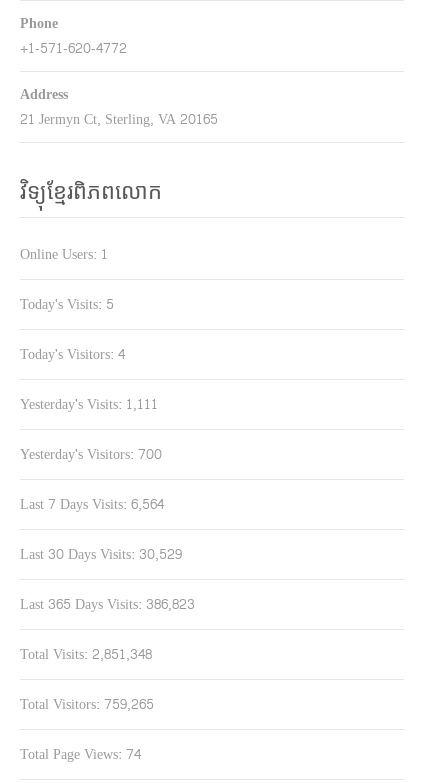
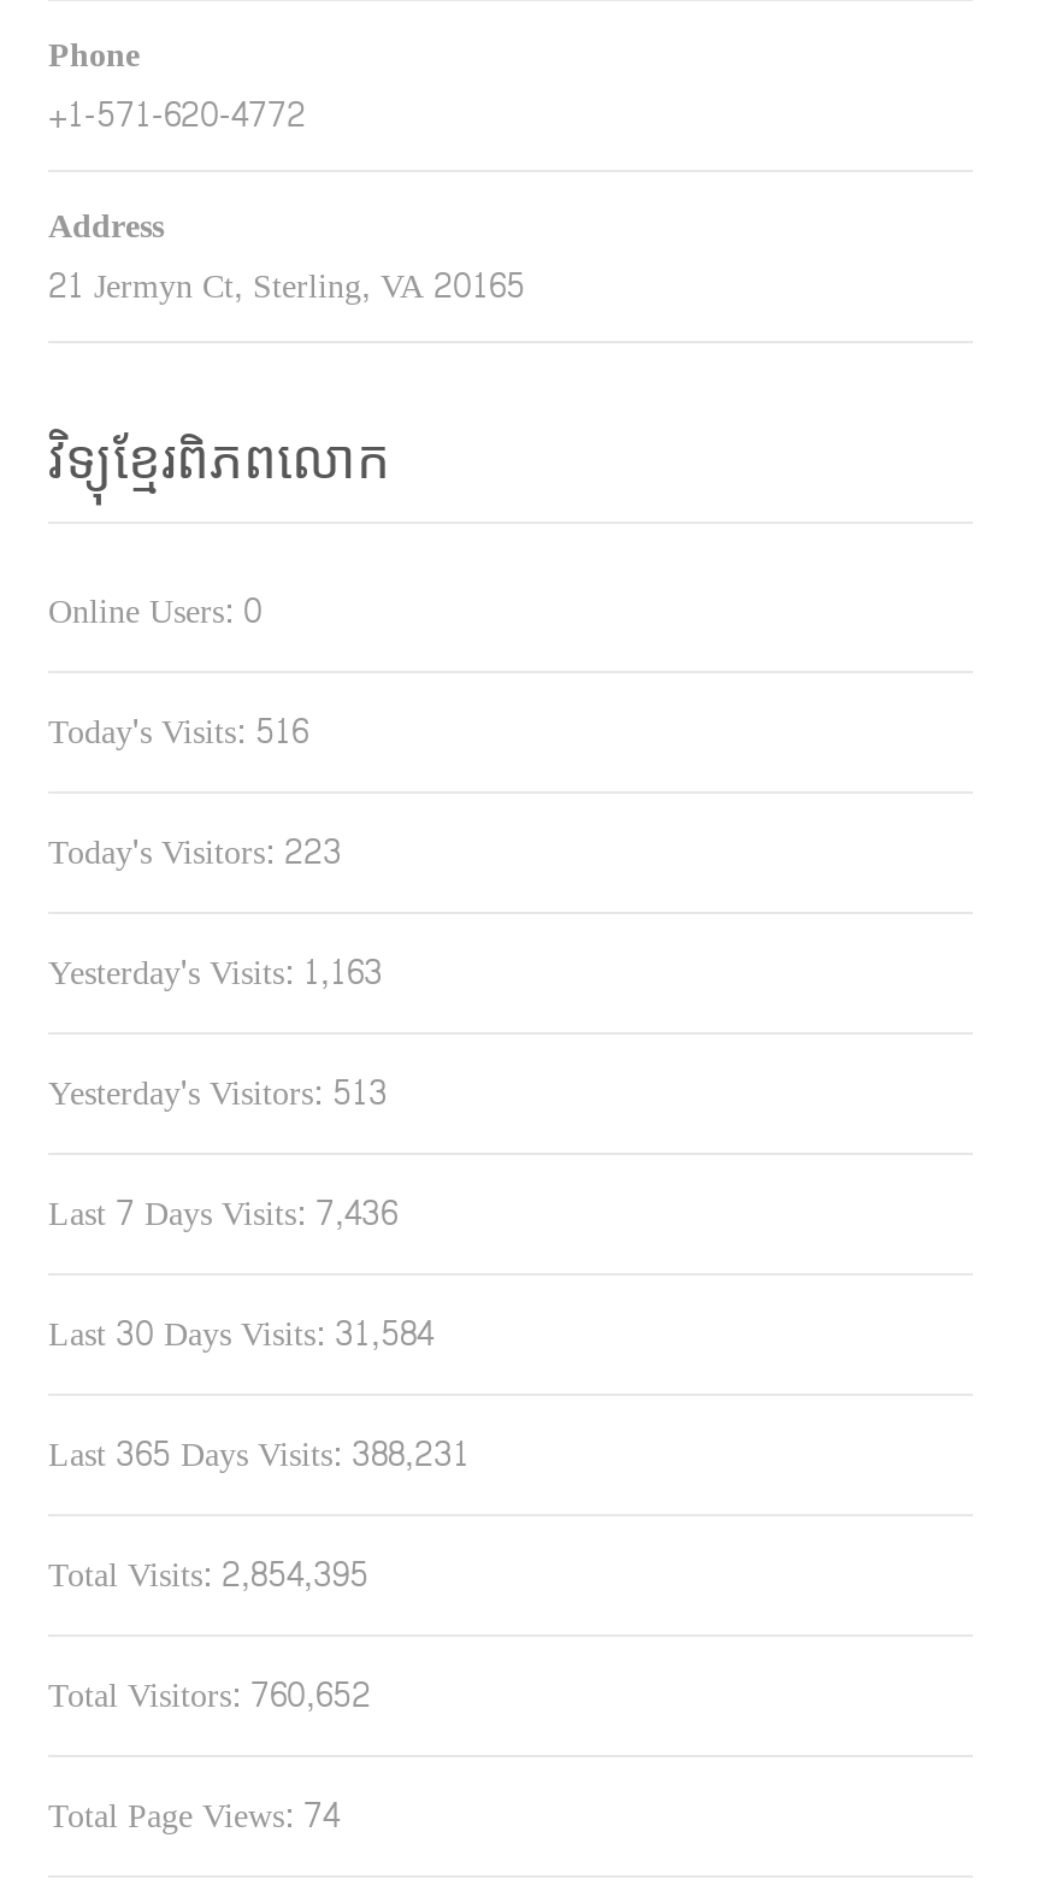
- Online Users: 1
+ Online Users: 0

- Today's Visits: 5
+ Today's Visits: 516

- Today's Visitors: 4
+ Today's Visitors: 223

- Yesterday's Visits: 1,111
+ Yesterday's Visits: 1,163

- Yesterday's Visitors: 700
+ Yesterday's Visitors: 513

- Last 7 Days Visits: 6,564
+ Last 7 Days Visits: 7,436

- Last 30 Days Visits: 30,529
+ Last 30 Days Visits: 31,584

- Last 365 Days Visits: 386,823
+ Last 365 Days Visits: 388,231

- Total Visits: 2,851,348
+ Total Visits: 2,854,395

- Total Visitors: 759,265
+ Total Visitors: 760,652
